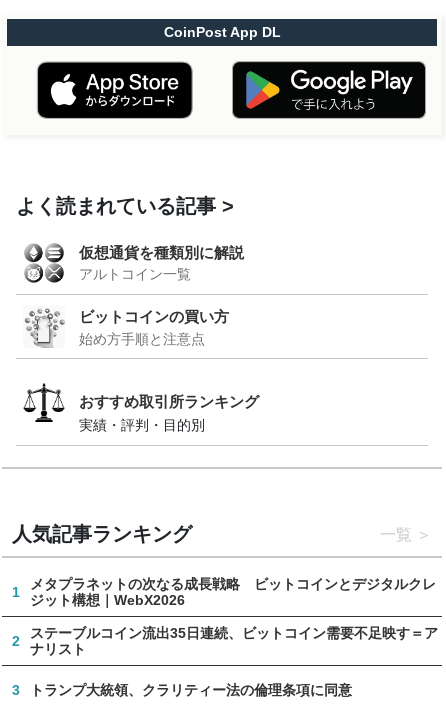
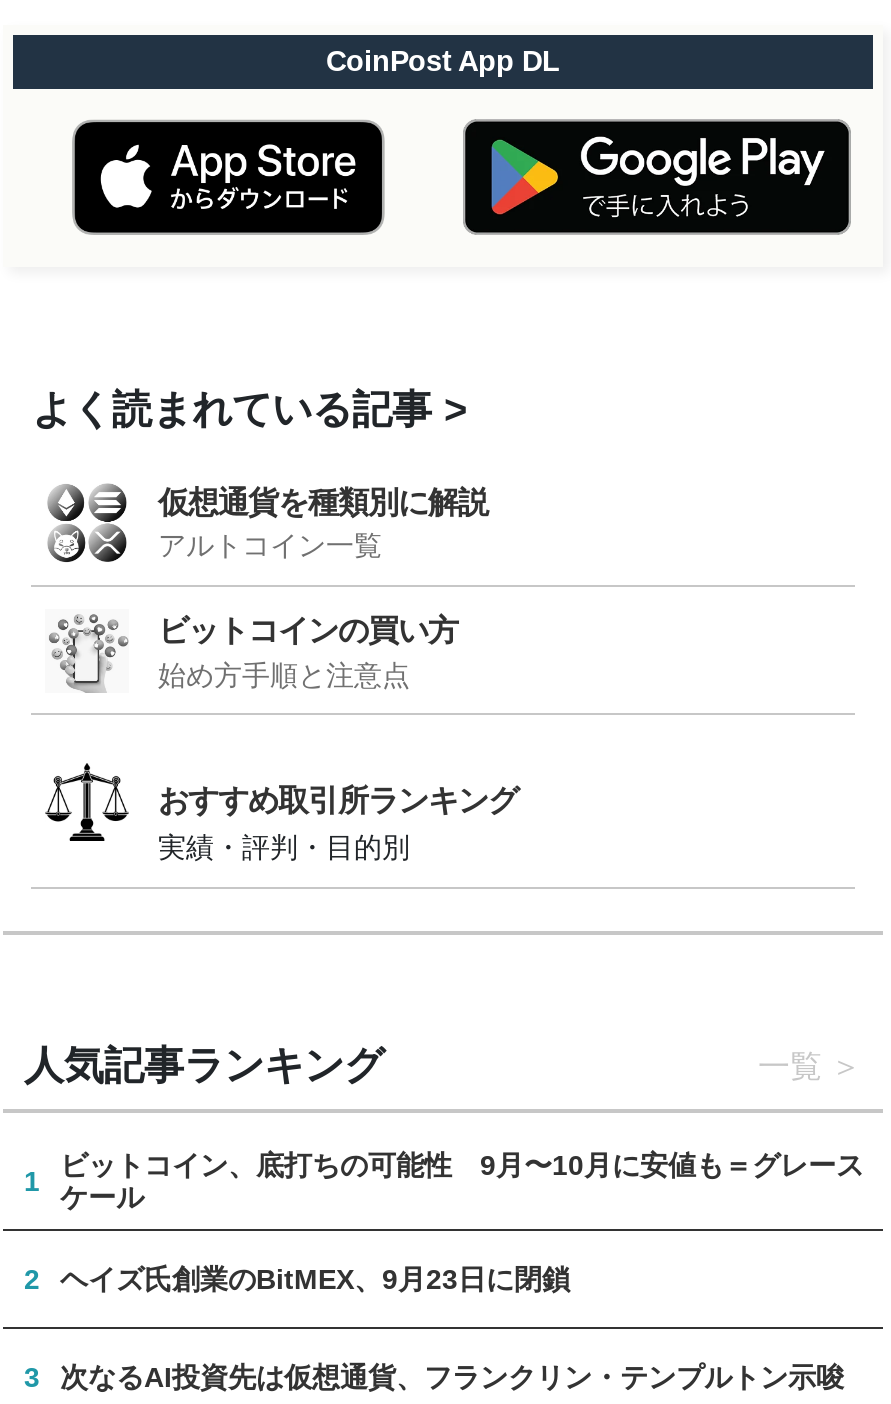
- メタプラネットの次なる成長戦略 ビットコインとデジタルクレ
- ジット構想｜WebX2026
+ ビットコイン、底打ちの可能性 9月〜10月に安値も＝グレース
+ ケール

- ステーブルコイン流出35日連続、ビットコイン需要不足映す＝ア
- ナリスト
+ ヘイズ氏創業のBitMEX、9月23日に閉鎖

- トランプ大統領、クラリティー法の倫理条項に同意
+ 次なるAI投資先は仮想通貨、フランクリン・テンプルトン示唆
